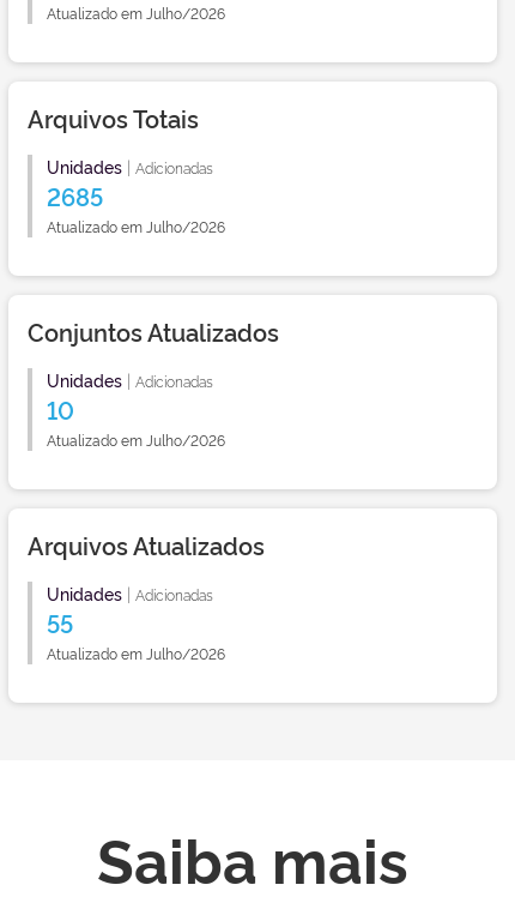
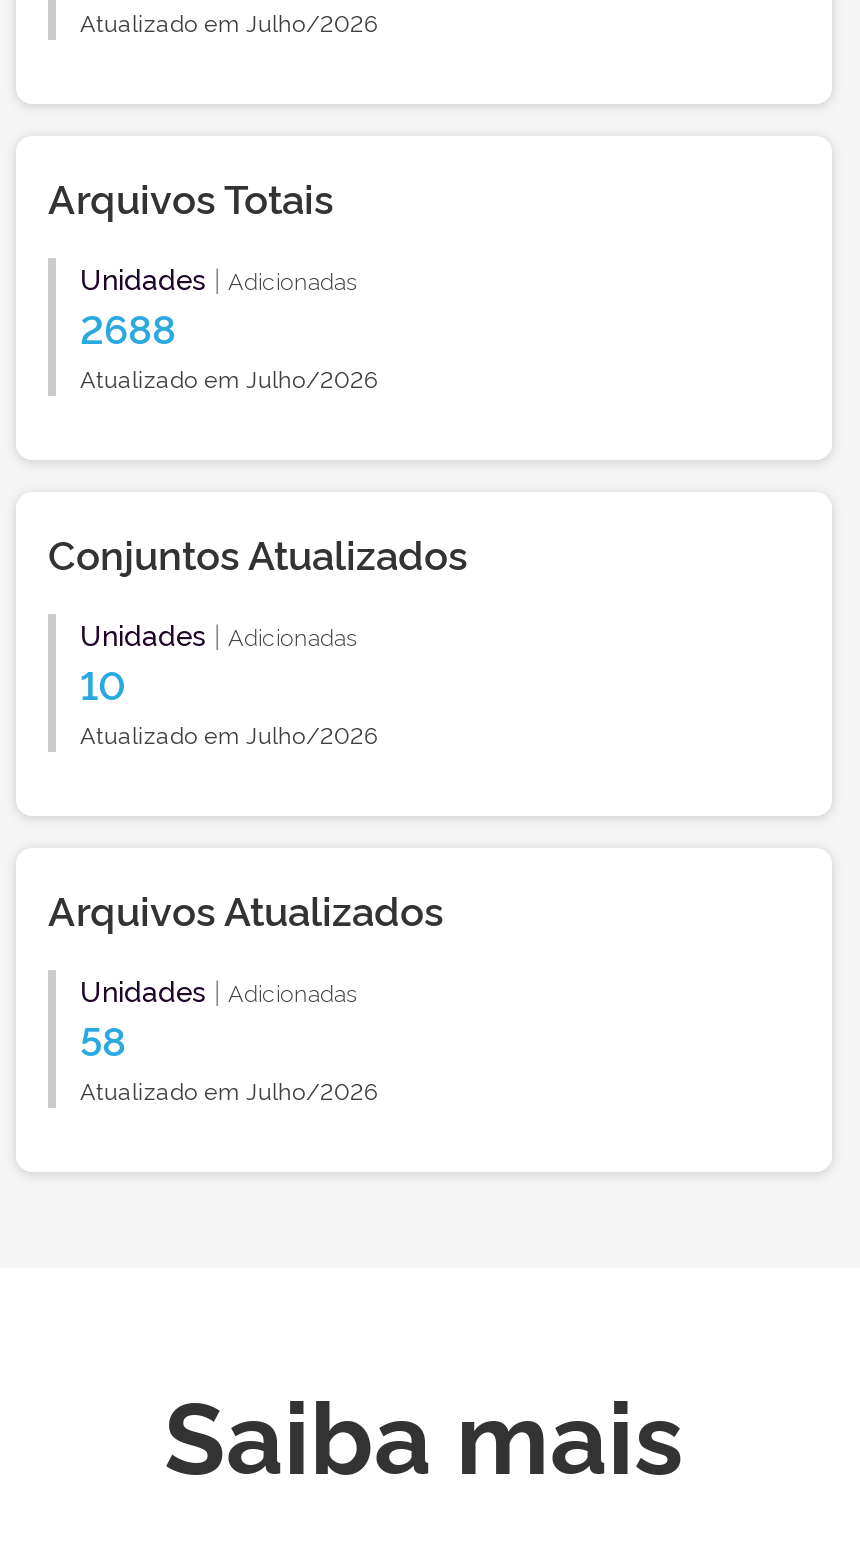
- 2685
+ 2688

- 55
+ 58
